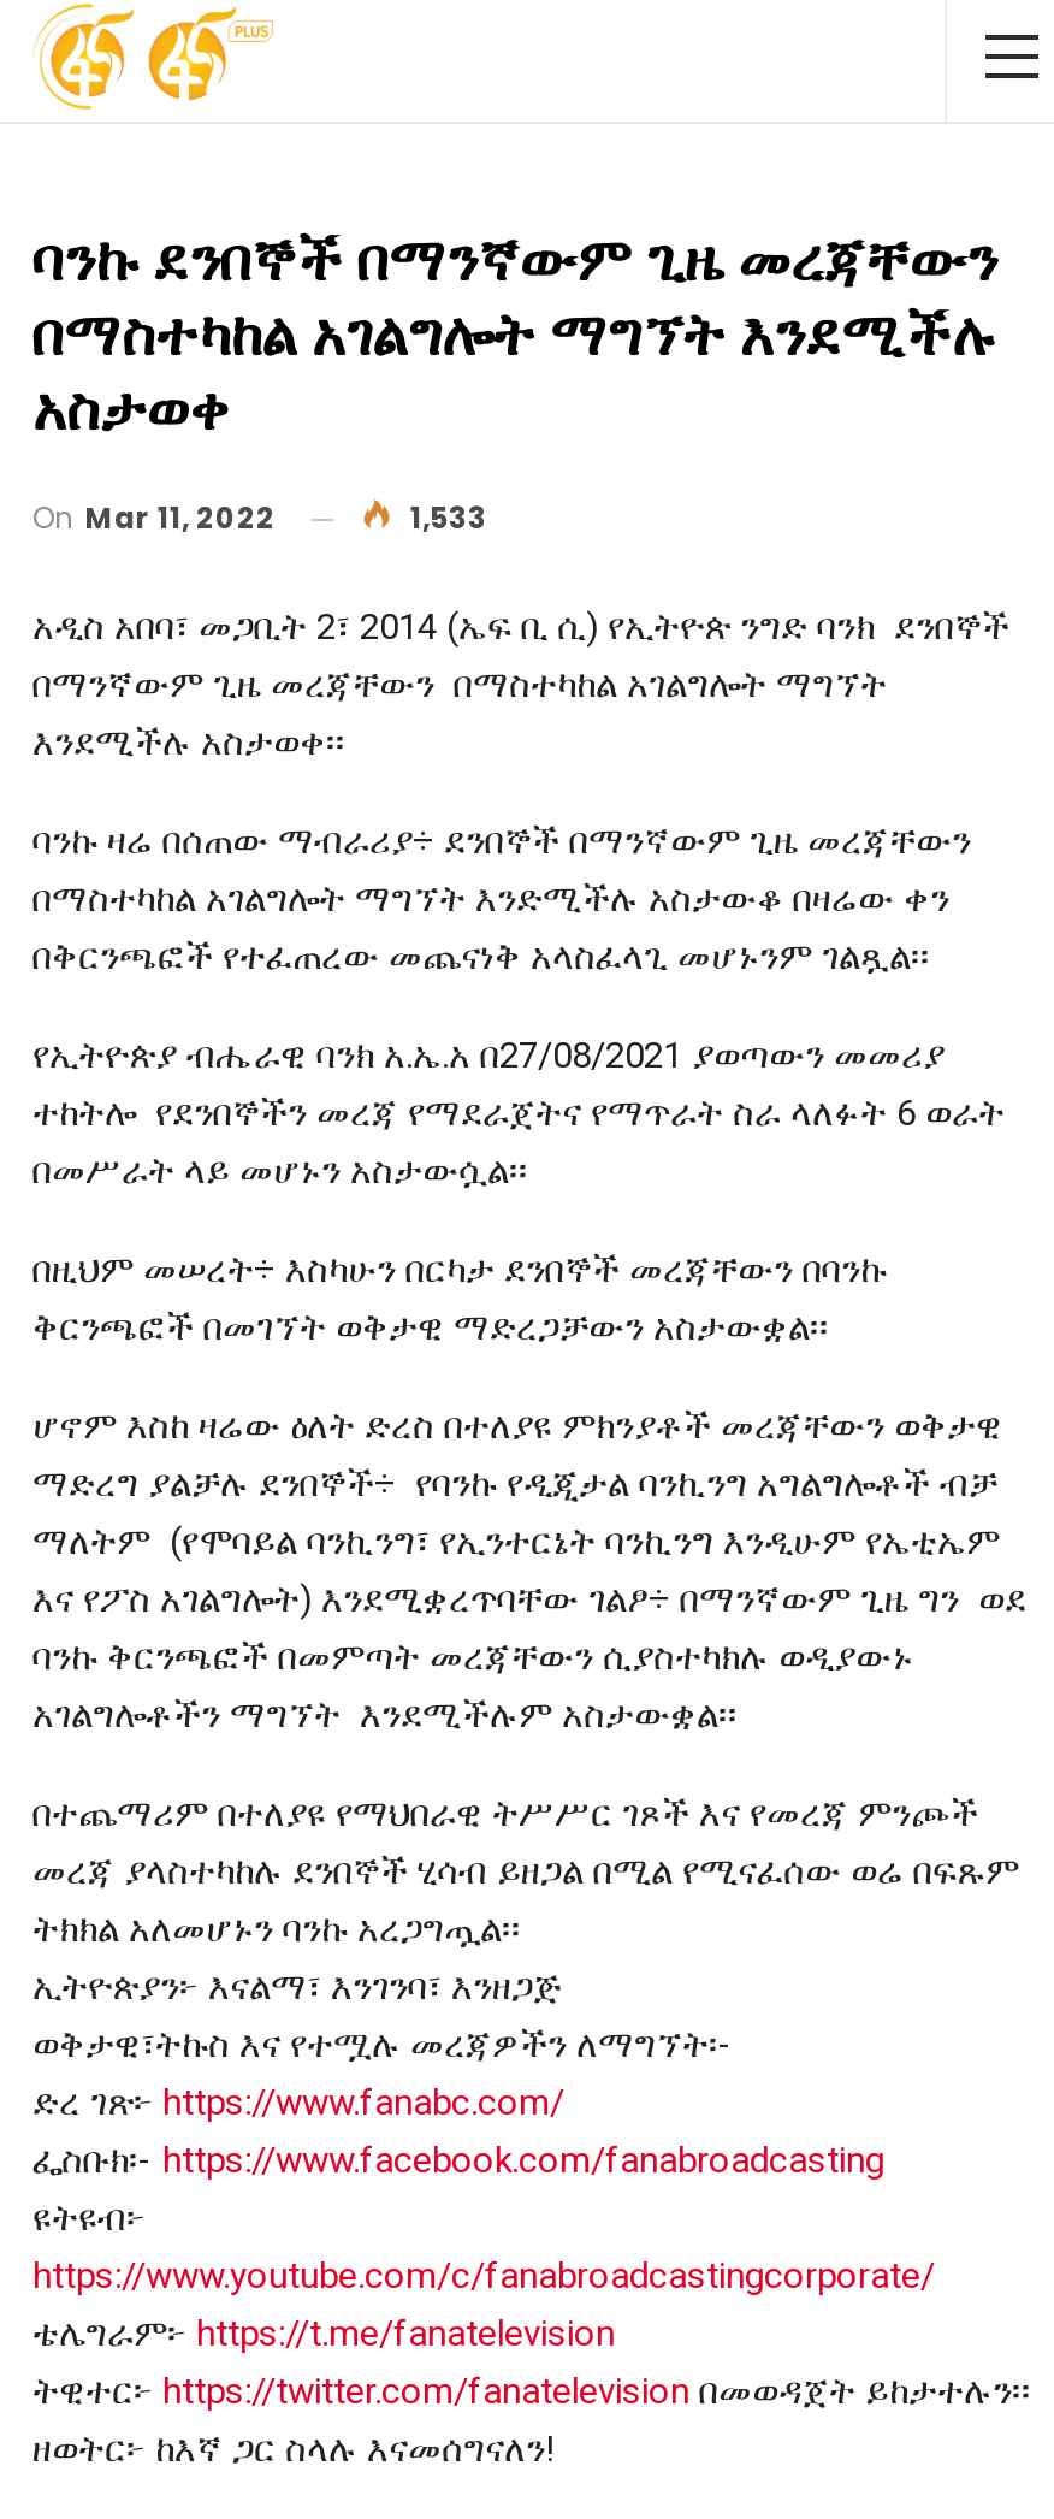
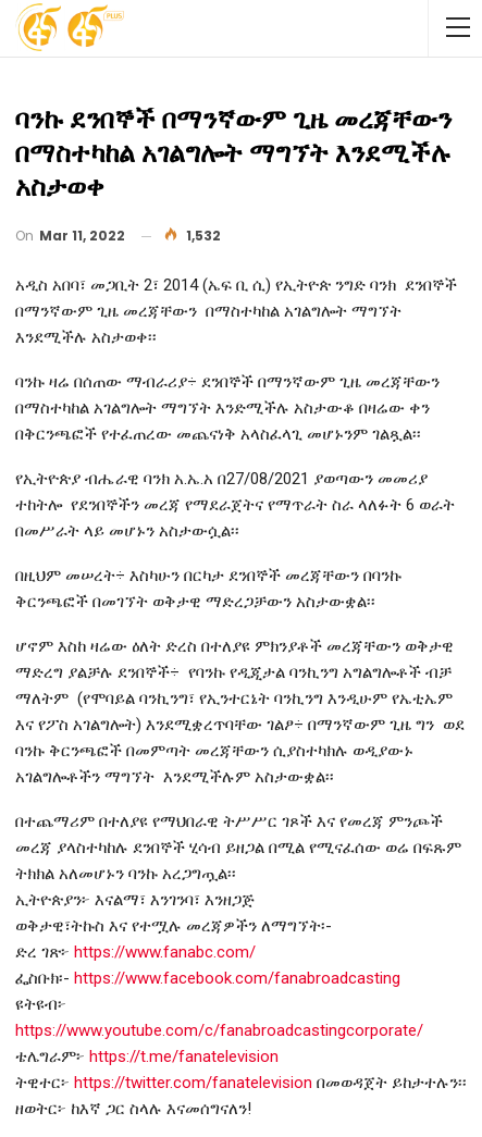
- 1,533
+ 1,532
